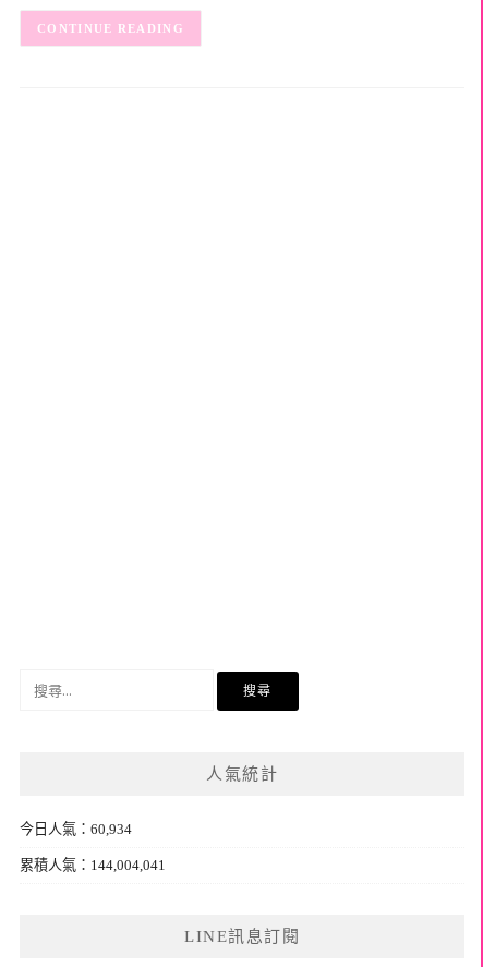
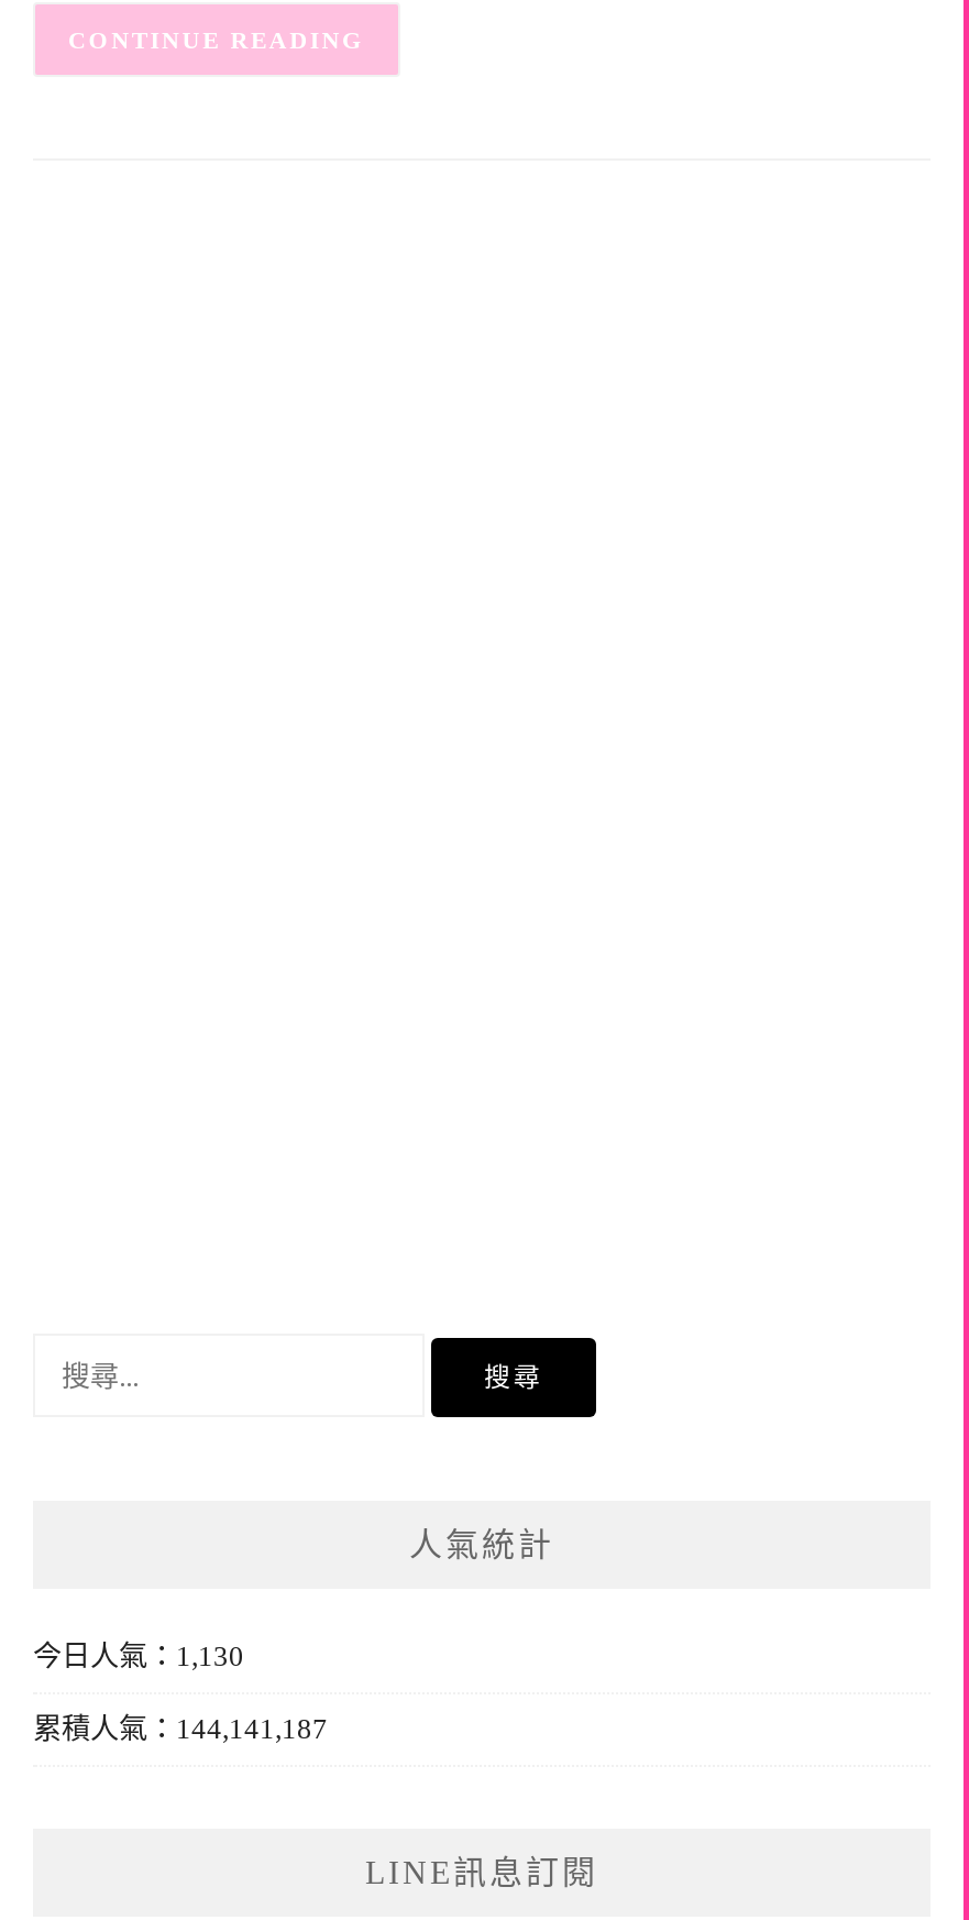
- 今日人氣：60,934
+ 今日人氣：1,130

- 累積人氣：144,004,041
+ 累積人氣：144,141,187
